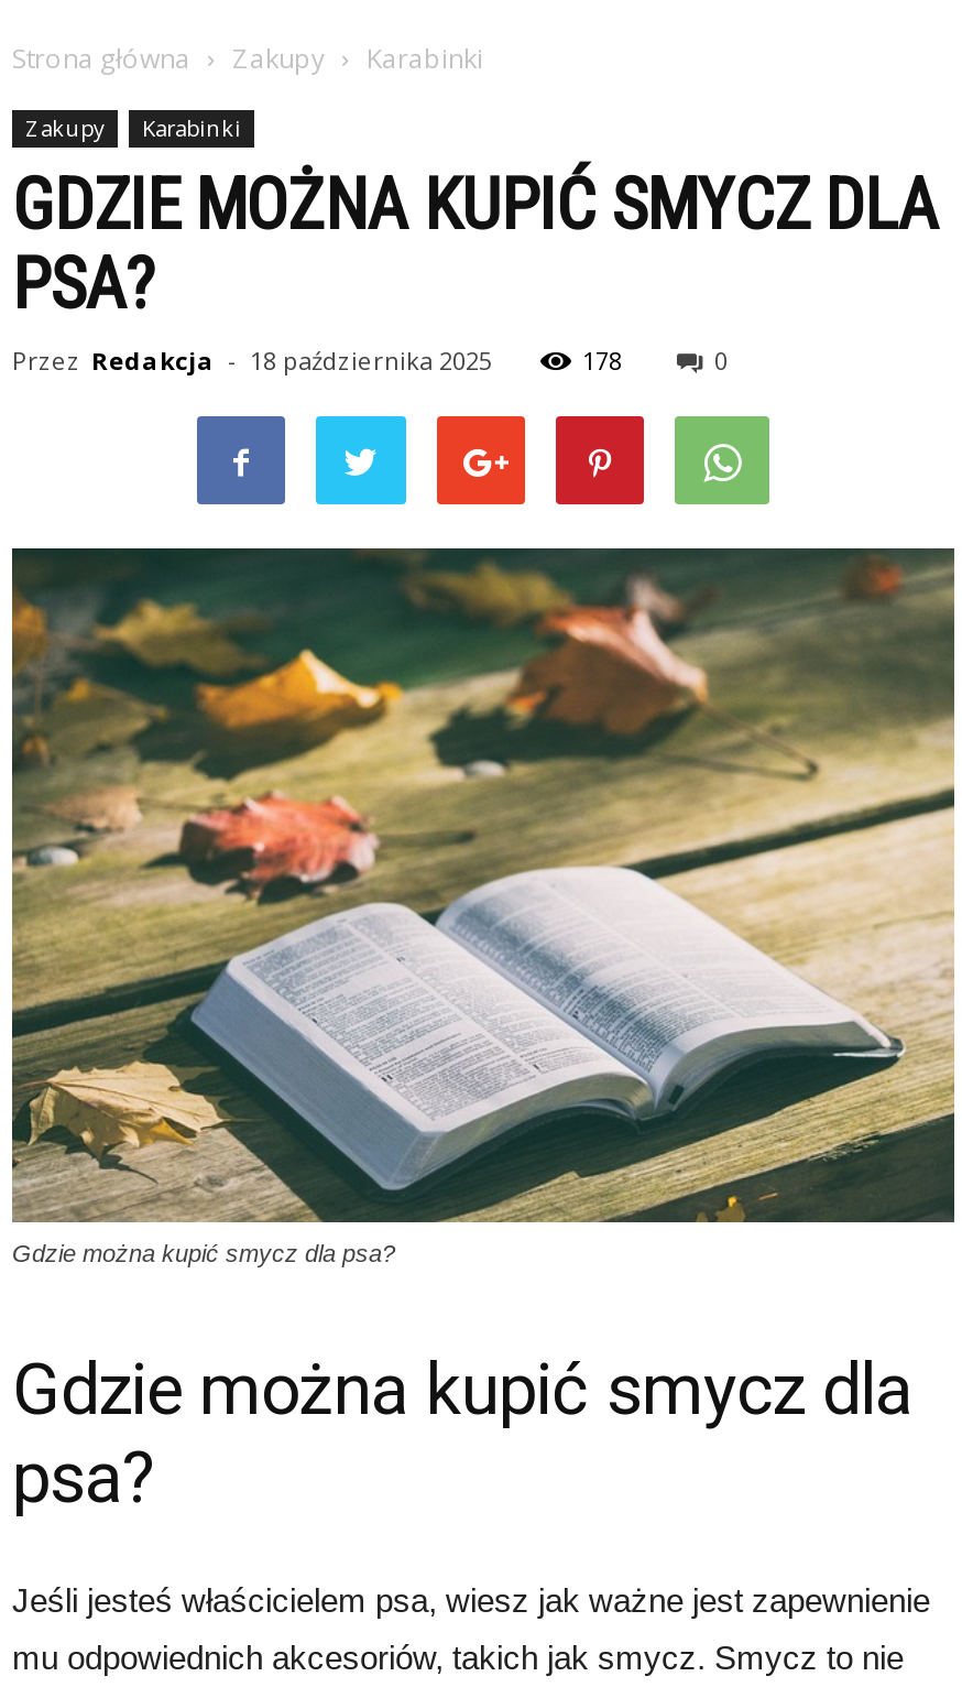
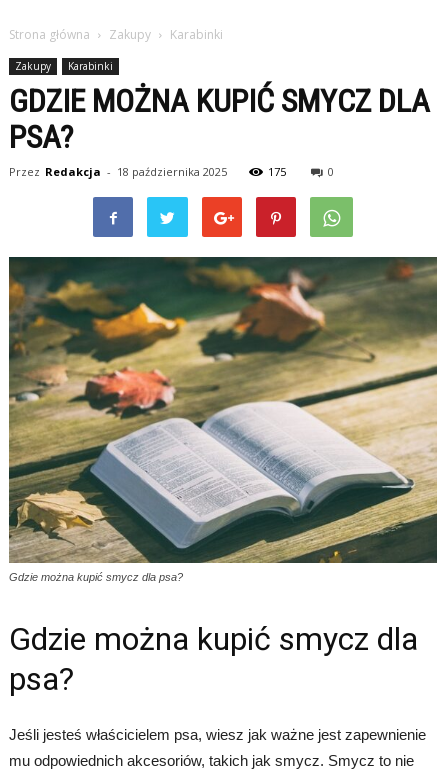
- 178
+ 175
